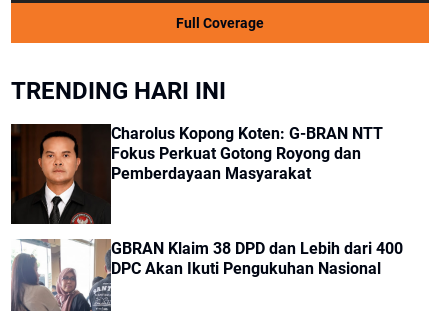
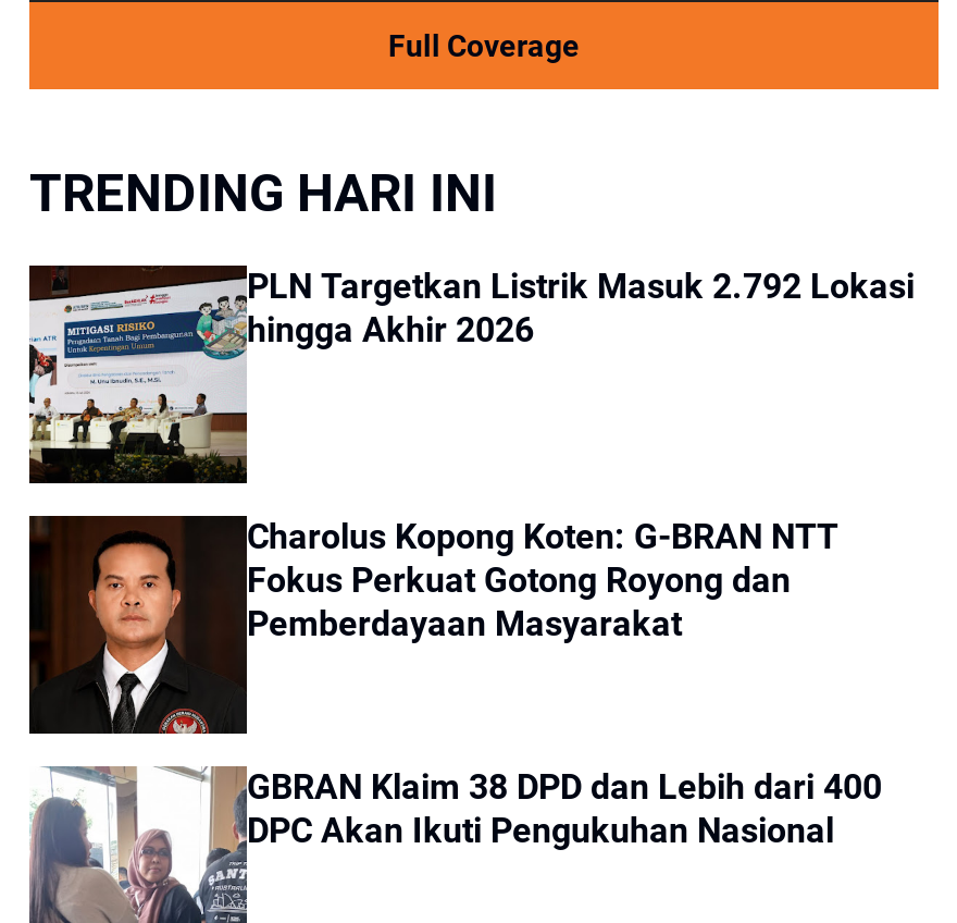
+ [image]
+ PLN Targetkan Listrik Masuk 2.792 Lokasi
+ hingga Akhir 2026
